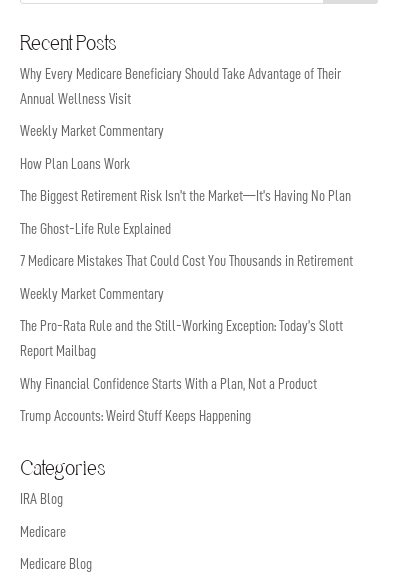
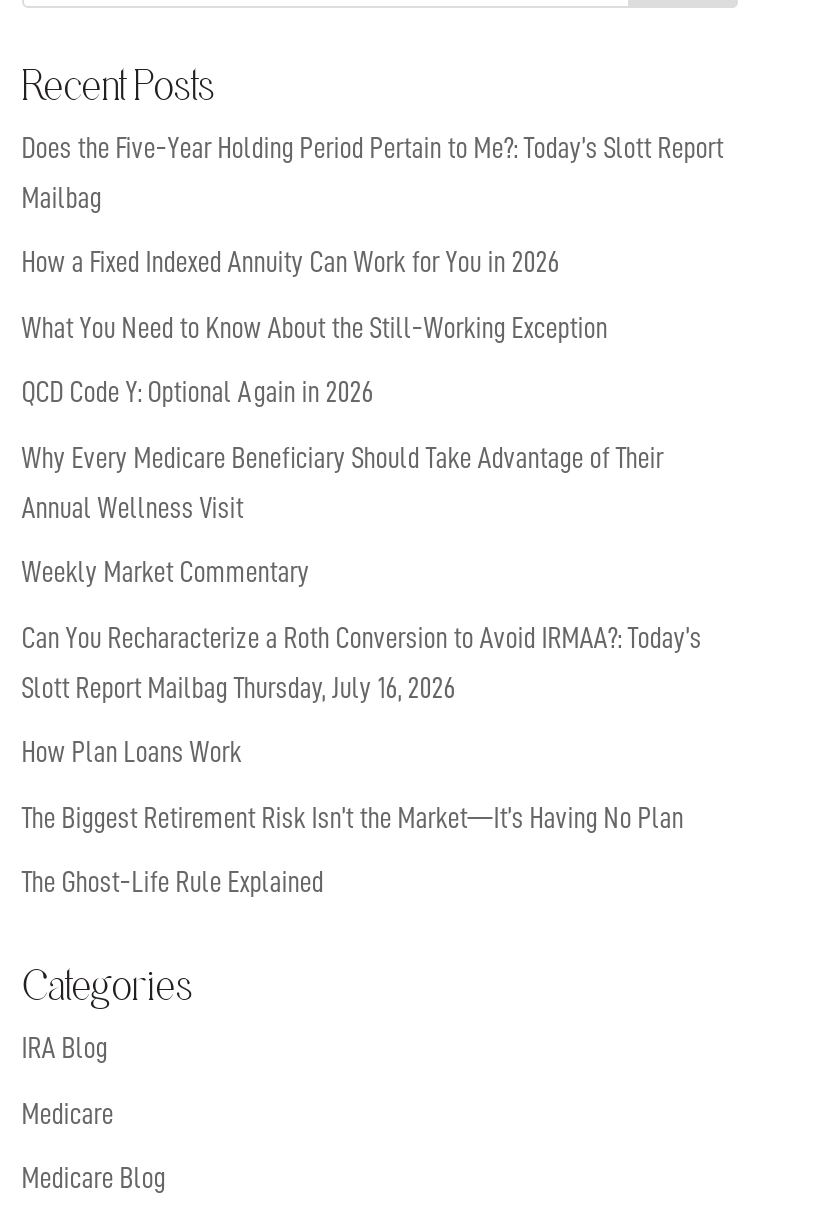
+ Does the Five-Year Holding Period Pertain to Me?: Today’s Slott Report
+ Mailbag
+ How a Fixed Indexed Annuity Can Work for You in 2026
+ What You Need to Know About the Still-Working Exception
+ QCD Code Y: Optional Again in 2026

moved down: Why Every Medicare Beneficiary Should Take Advantage of Their | Annual Wellness Visit | Weekly Market Commentary

+ Can You Recharacterize a Roth Conversion to Avoid IRMAA?: Today’s
+ Slott Report Mailbag Thursday, July 16, 2026

moved down: How Plan Loans Work | The Biggest Retirement Risk Isn’t the Market—It’s Having No Plan | The Ghost-Life Rule Explained

- 7 Medicare Mistakes That Could Cost You Thousands in Retirement
- Weekly Market Commentary
- The Pro-Rata Rule and the Still-Working Exception: Today’s Slott
- Report Mailbag
- Why Financial Confidence Starts With a Plan, Not a Product
- Trump Accounts: Weird Stuff Keeps Happening
